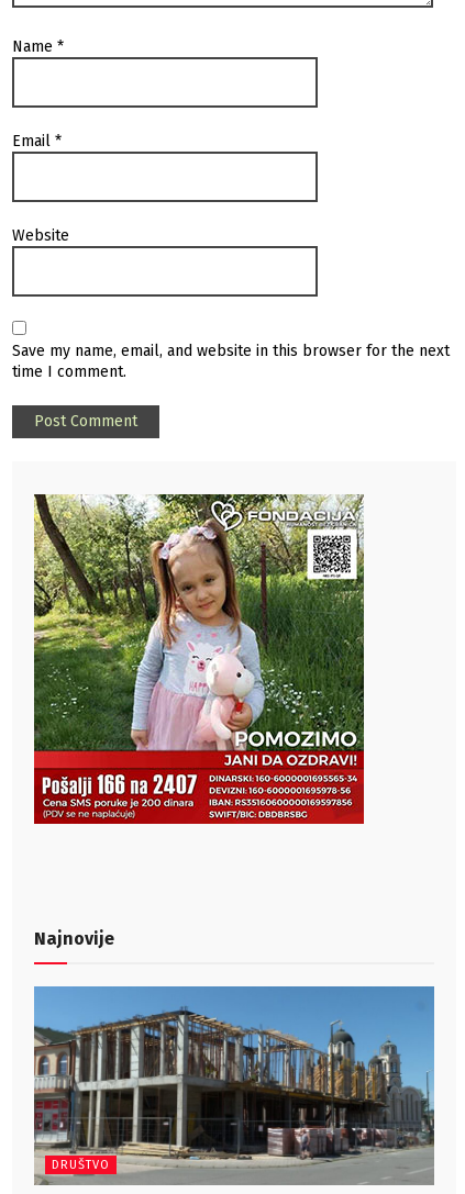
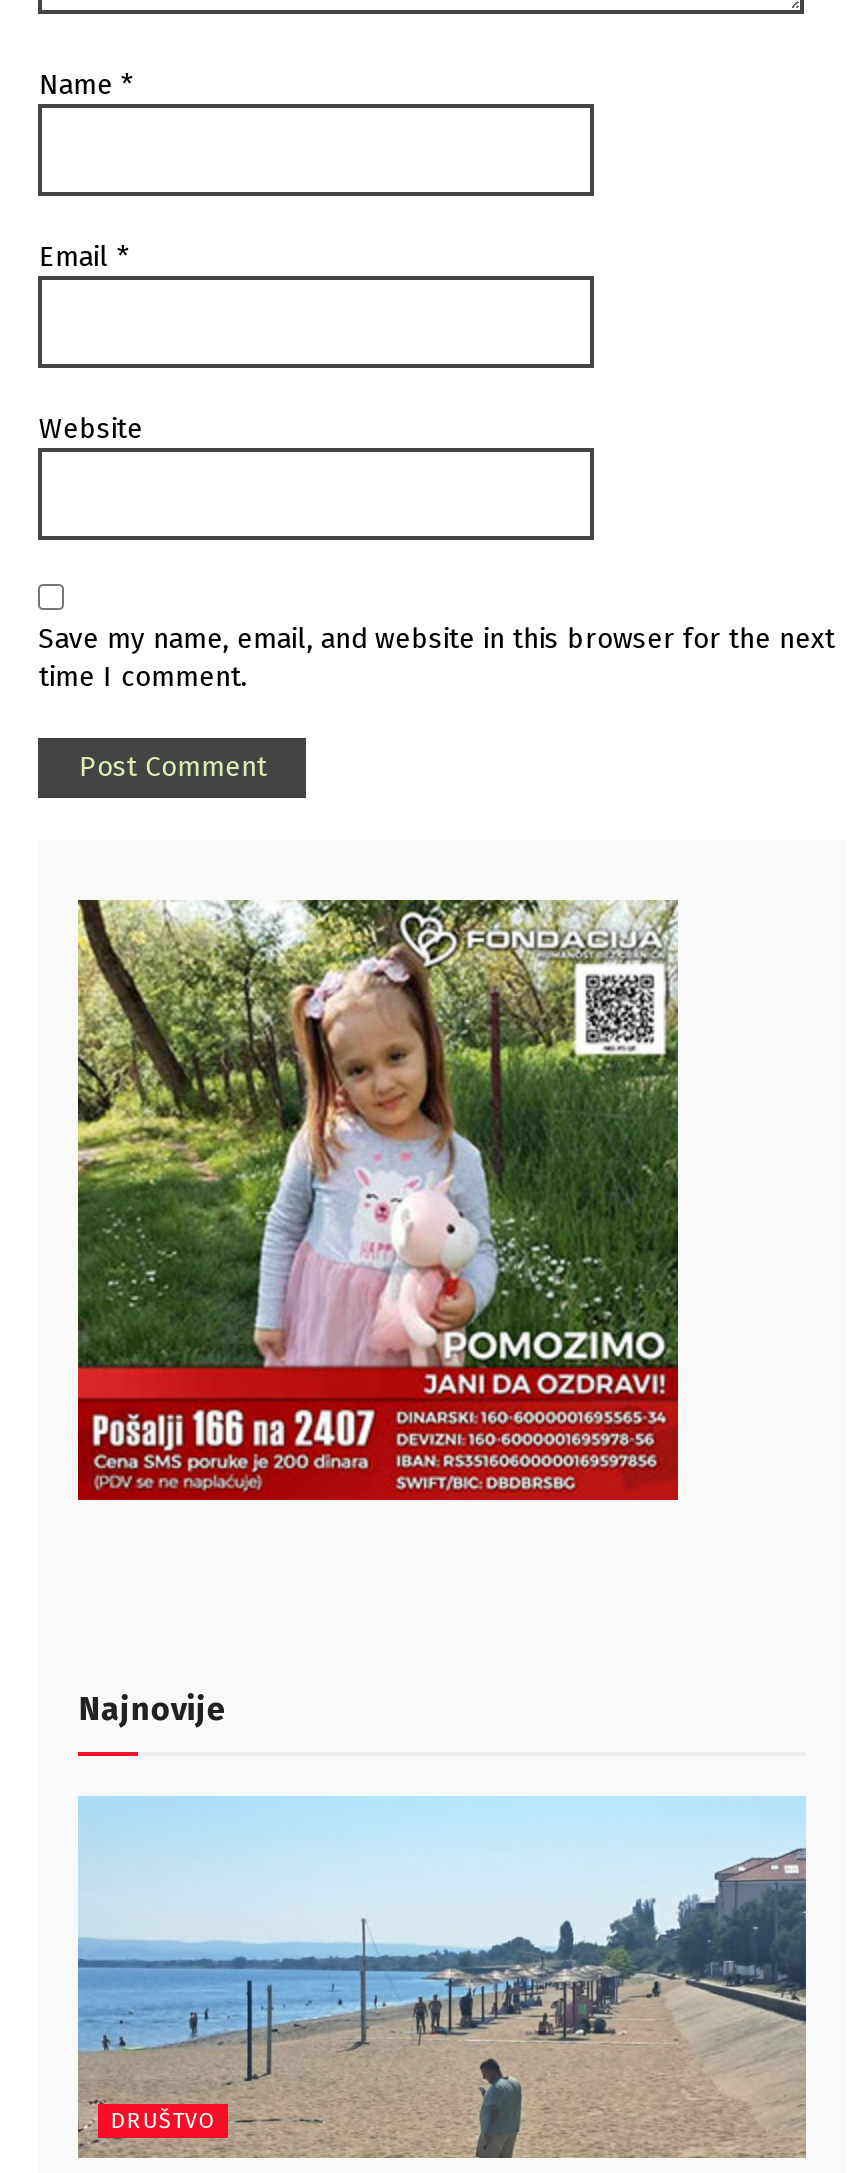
- [image]
+ [image]
